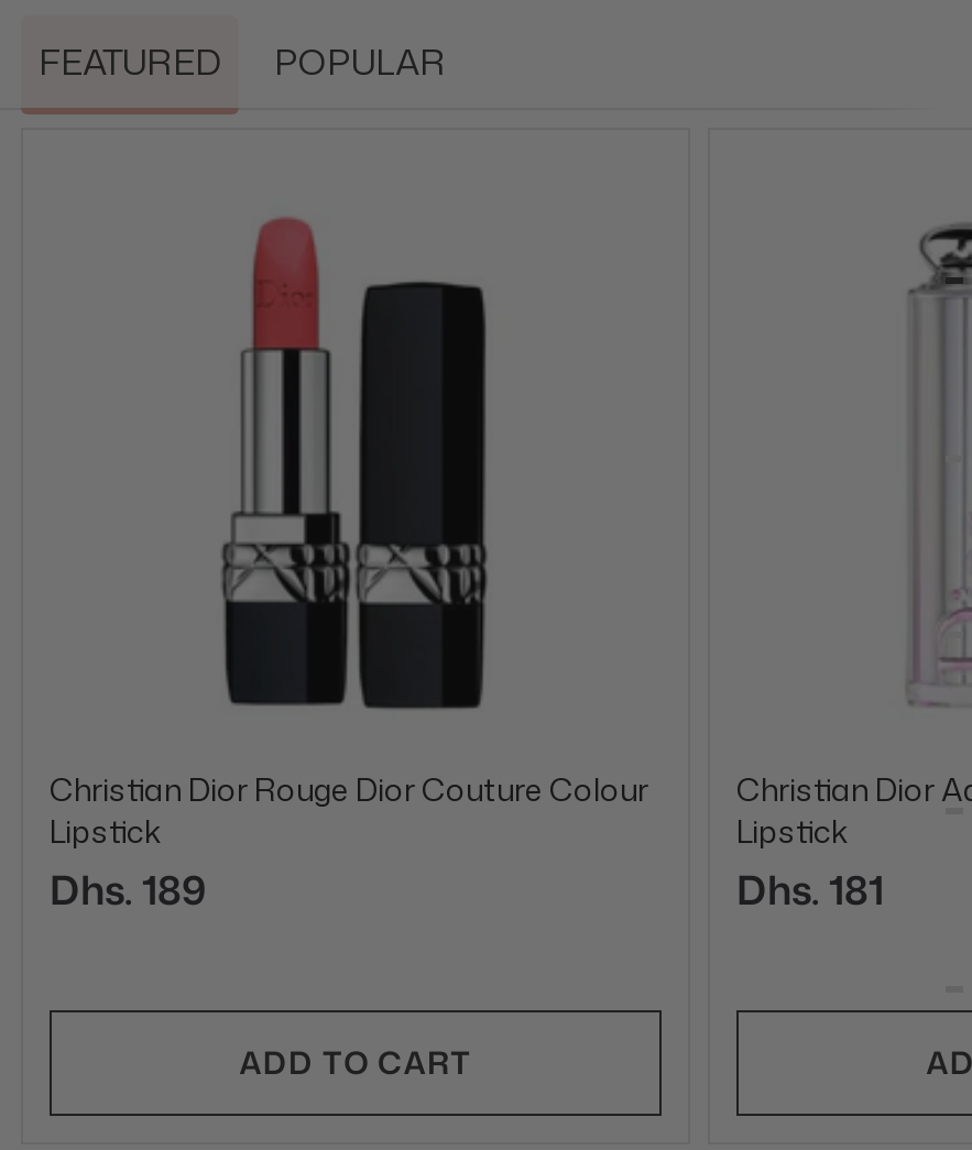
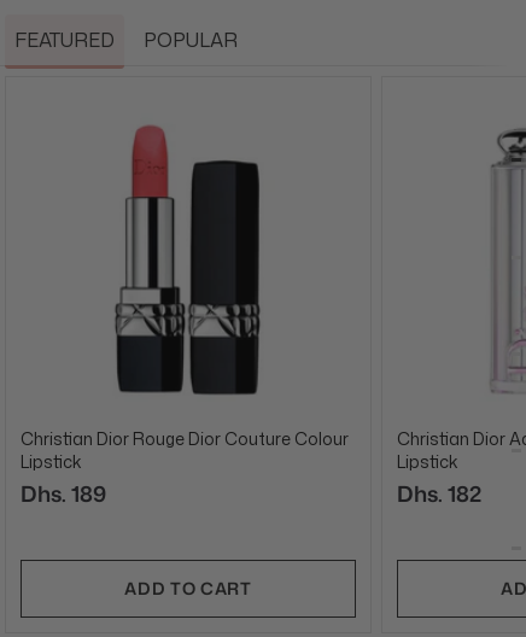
- Dhs. 181
+ Dhs. 182
